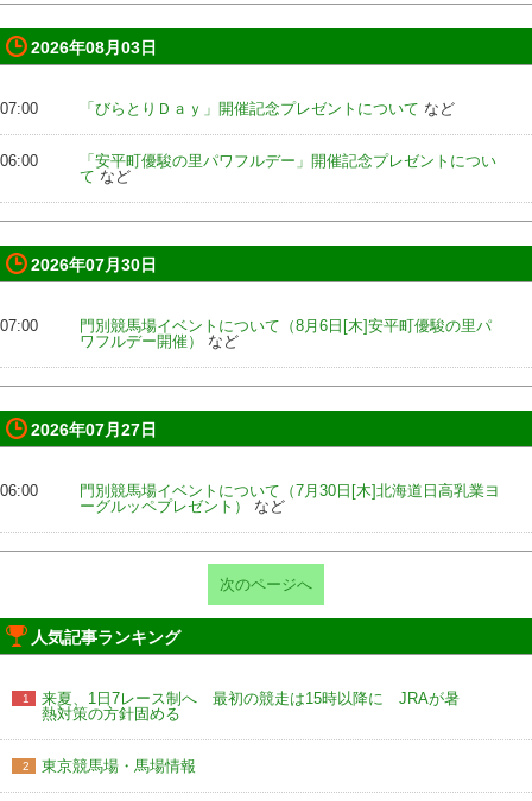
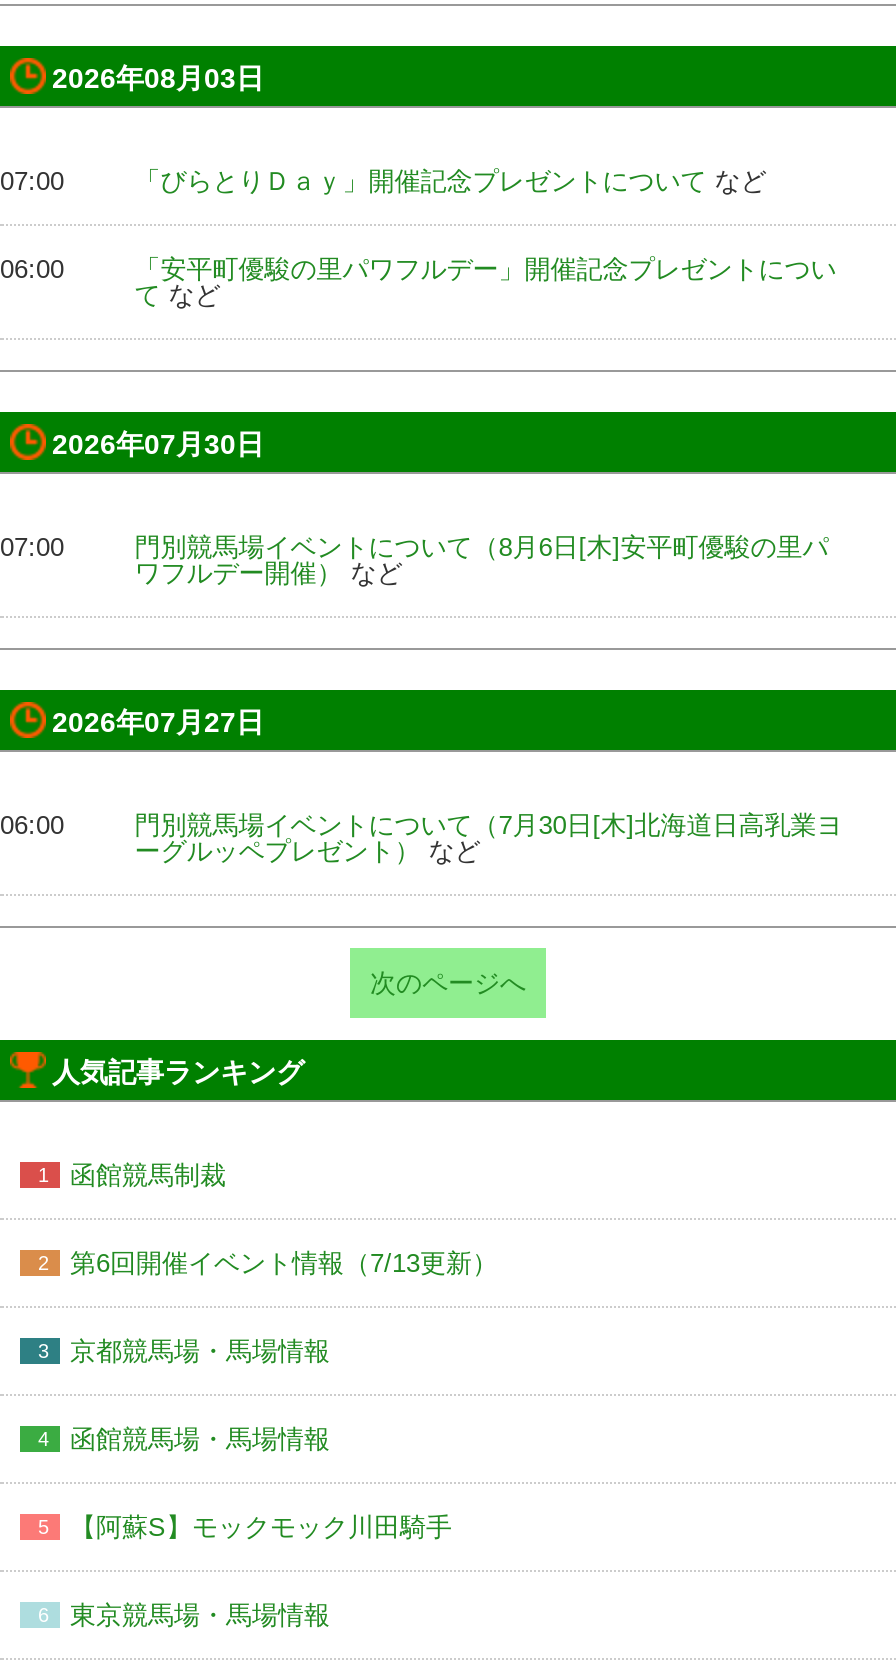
- 来夏、1日7レース制へ 最初の競走は15時以降に JRAが暑
- 熱対策の方針固める
+ 函館競馬制裁

+ 第6回開催イベント情報（7/13更新）
+ 3
+ 京都競馬場・馬場情報
+ 4
+ 函館競馬場・馬場情報
+ 5
+ 【阿蘇S】モックモック川田騎手
+ 6
